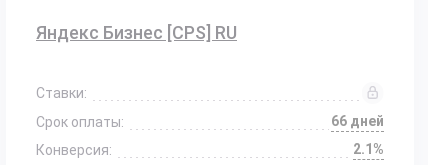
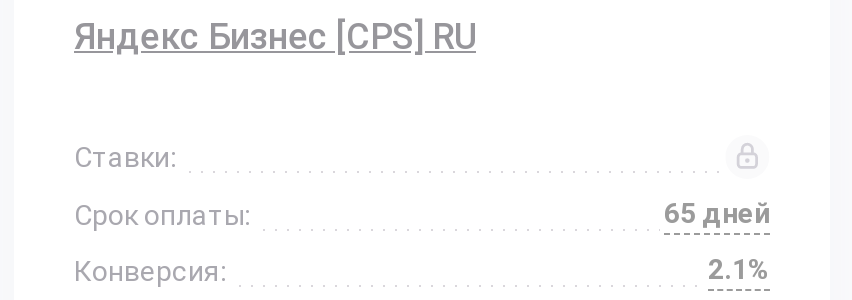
- 66 дней
+ 65 дней
